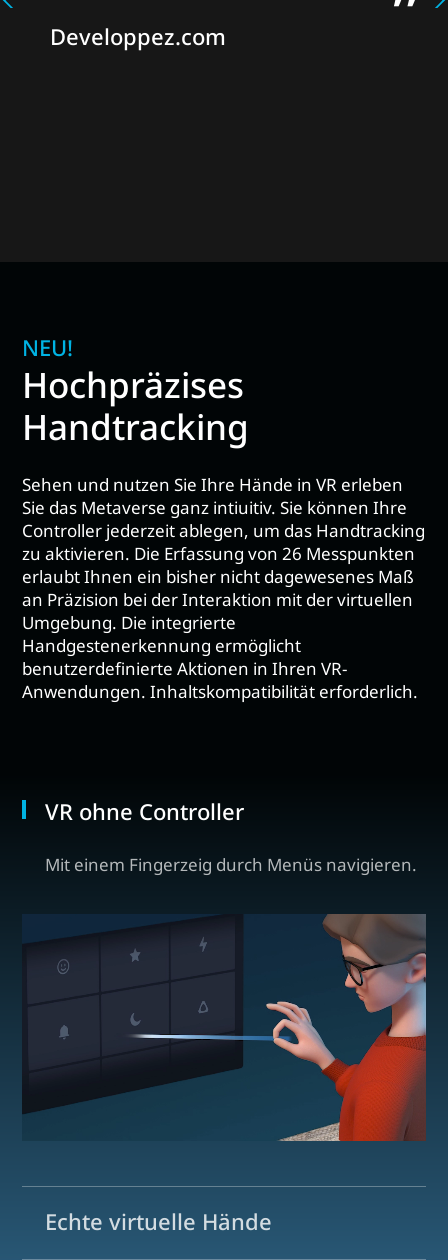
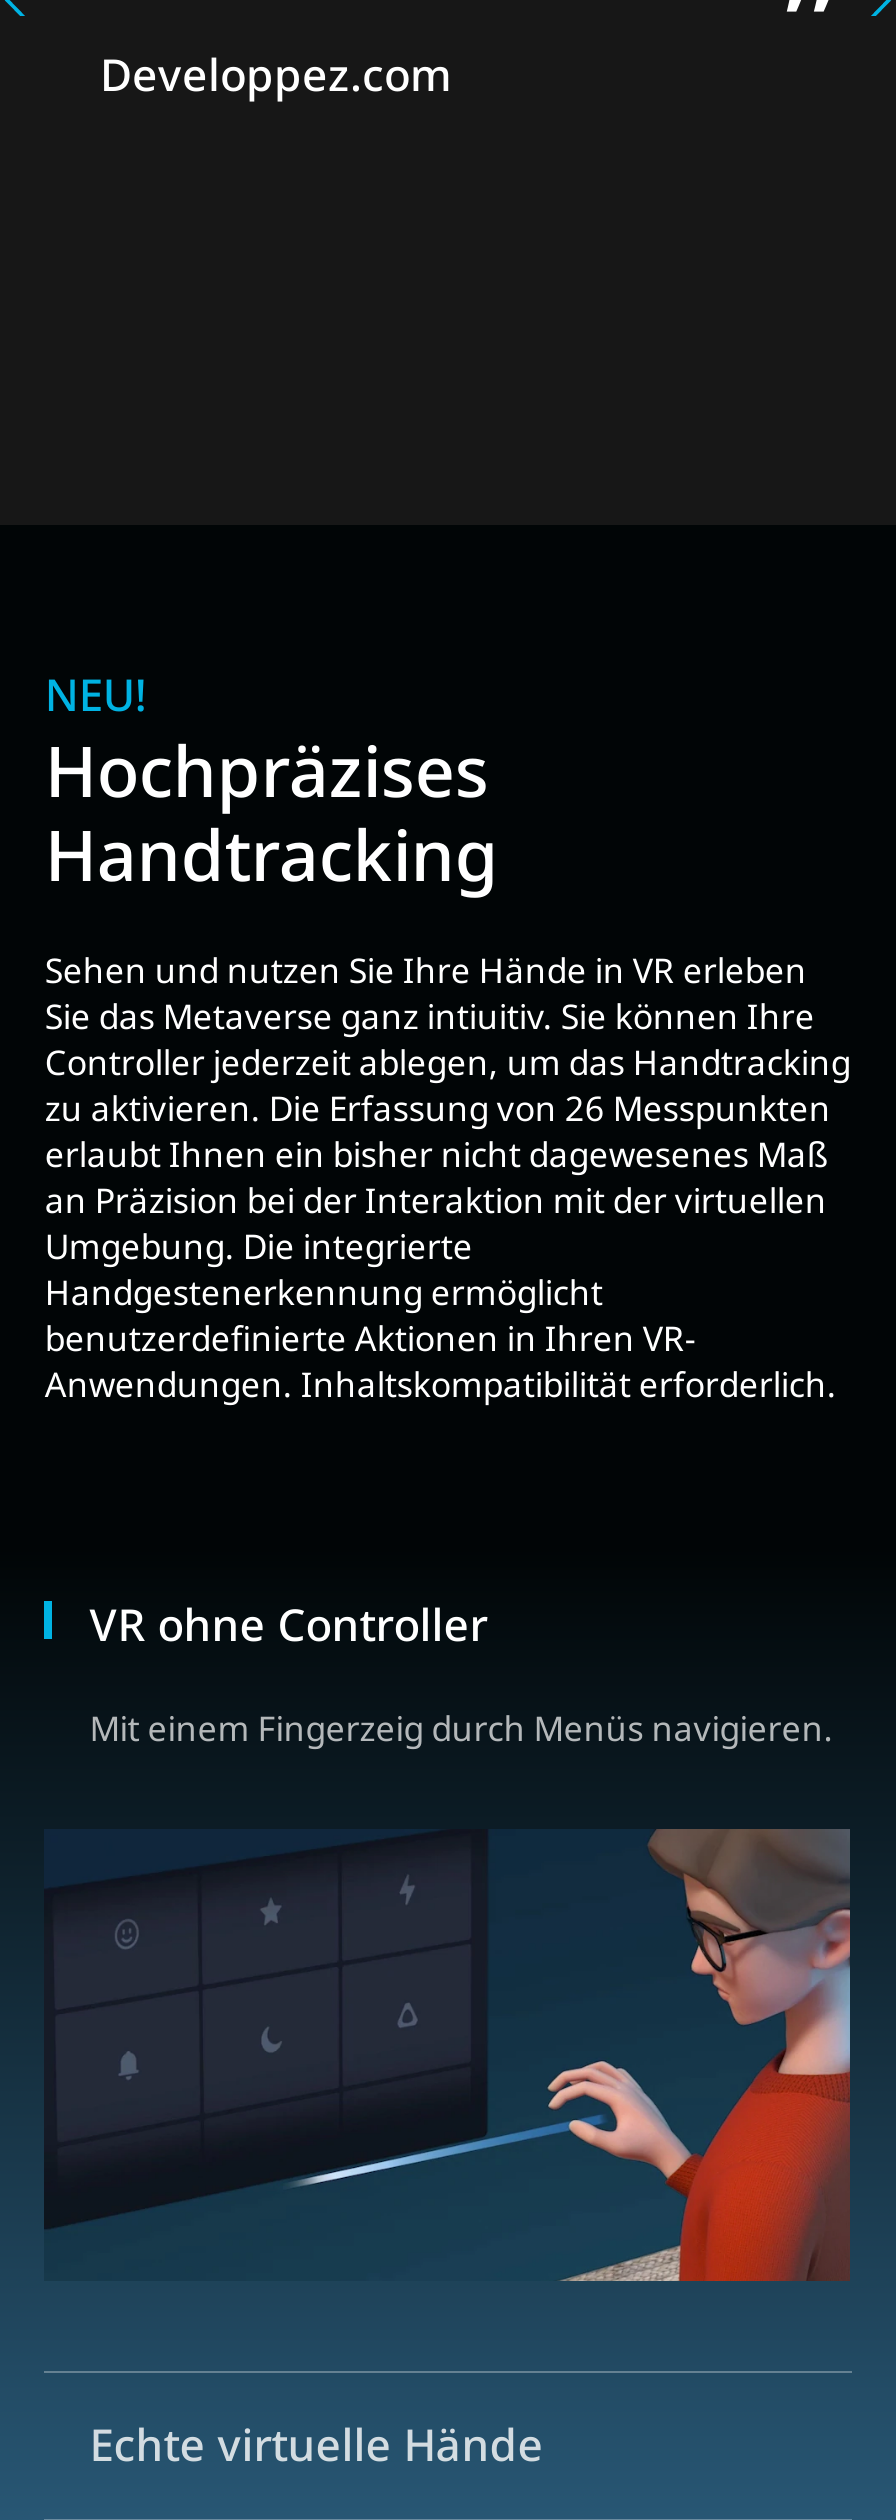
- [image]
+ [image]
